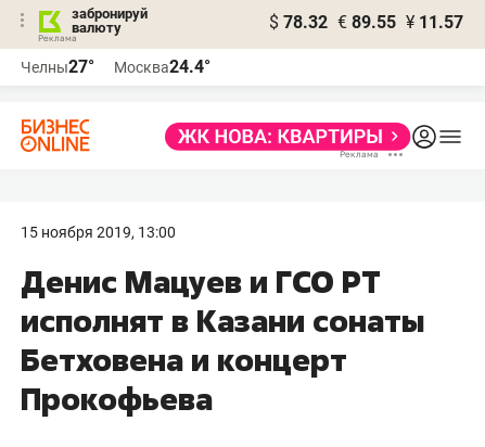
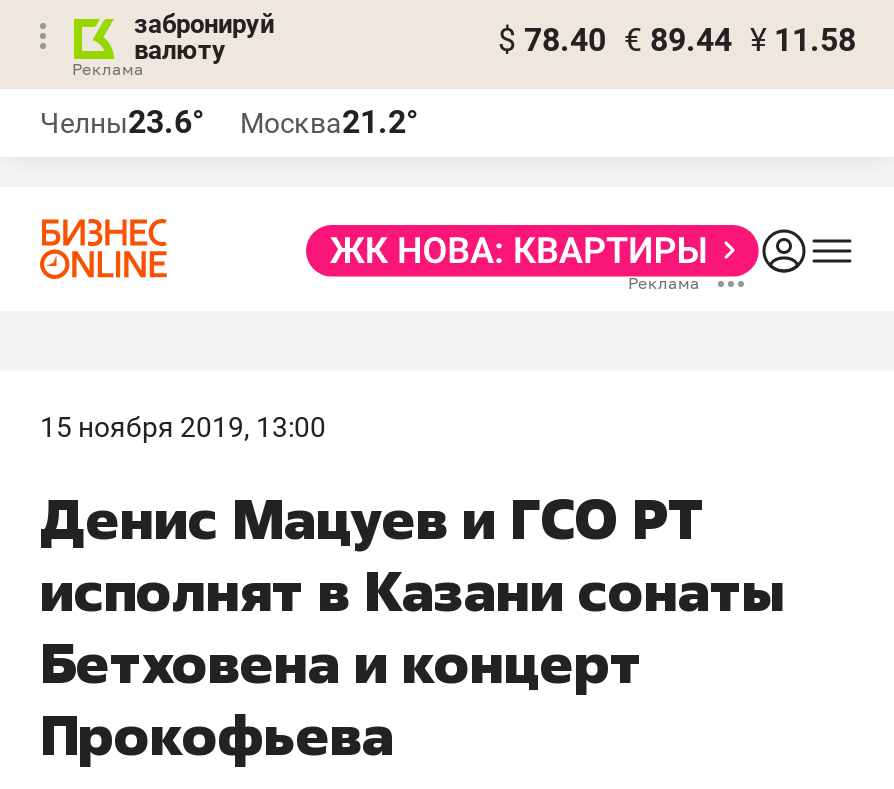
- $ 78.32 € 89.55 ¥ 11.57
+ $ 78.40 € 89.44 ¥ 11.58

- Челны27°
+ Челны23.6°

- Москва24.4°
+ Москва21.2°
